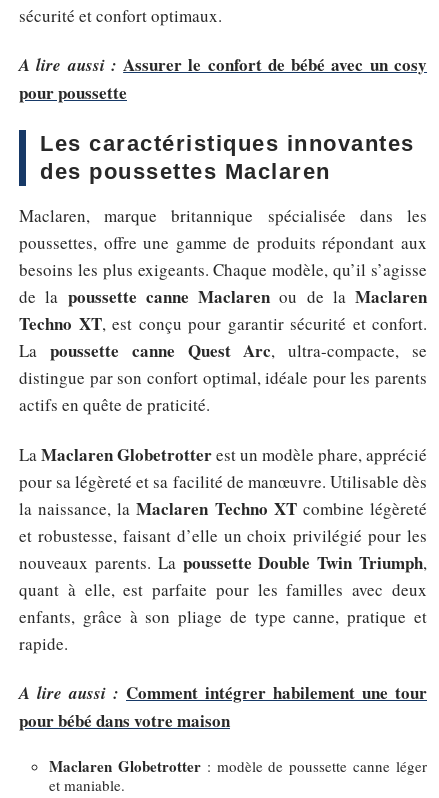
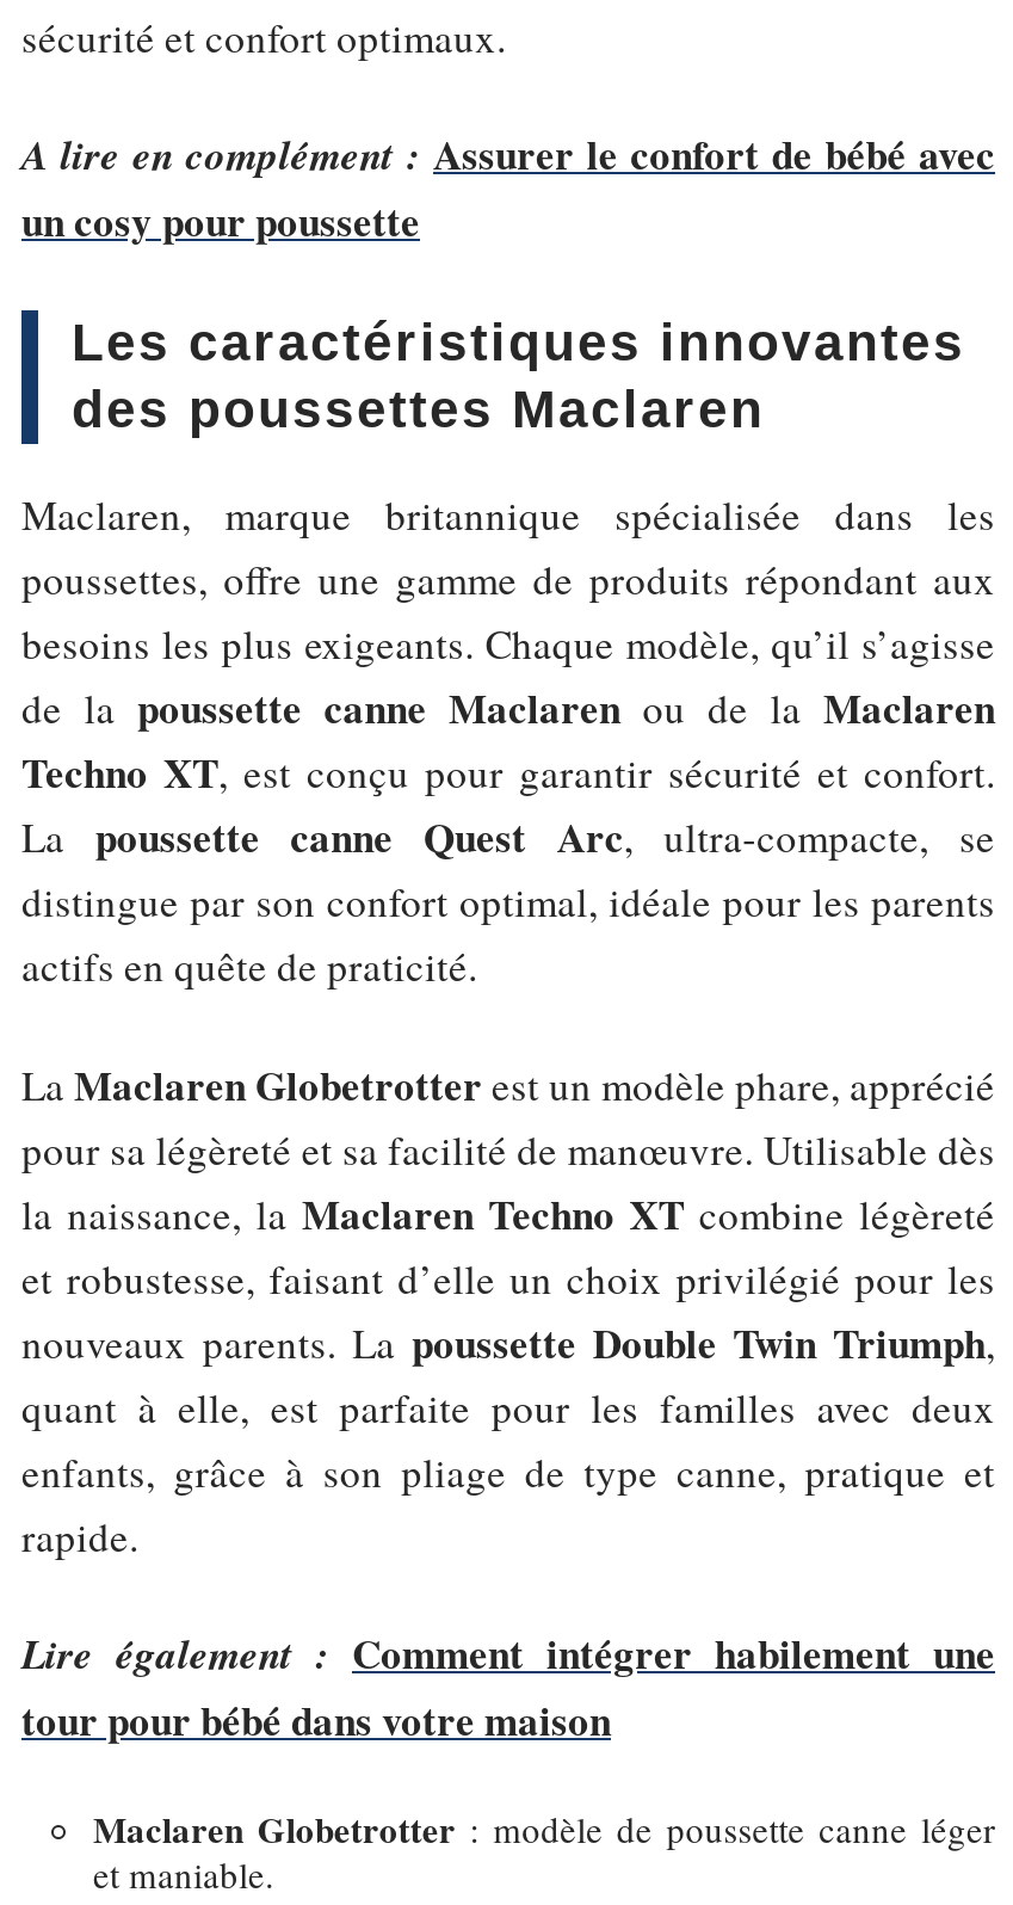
- A lire aussi : Assurer le confort de bébé avec un cosy
- pour poussette
+ A lire en complément : Assurer le confort de bébé avec
+ un cosy pour poussette

- A lire aussi : Comment intégrer habilement une tour
- pour bébé dans votre maison
+ Lire également : Comment intégrer habilement une
+ tour pour bébé dans votre maison
